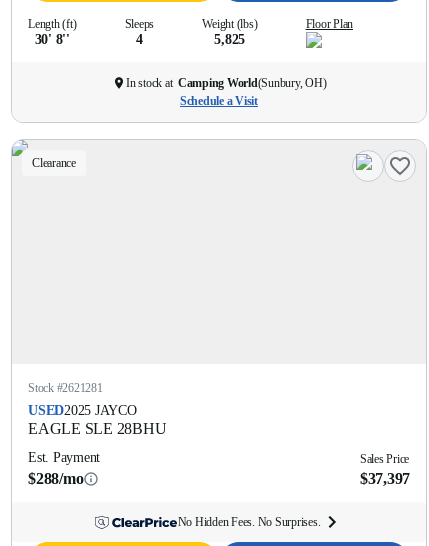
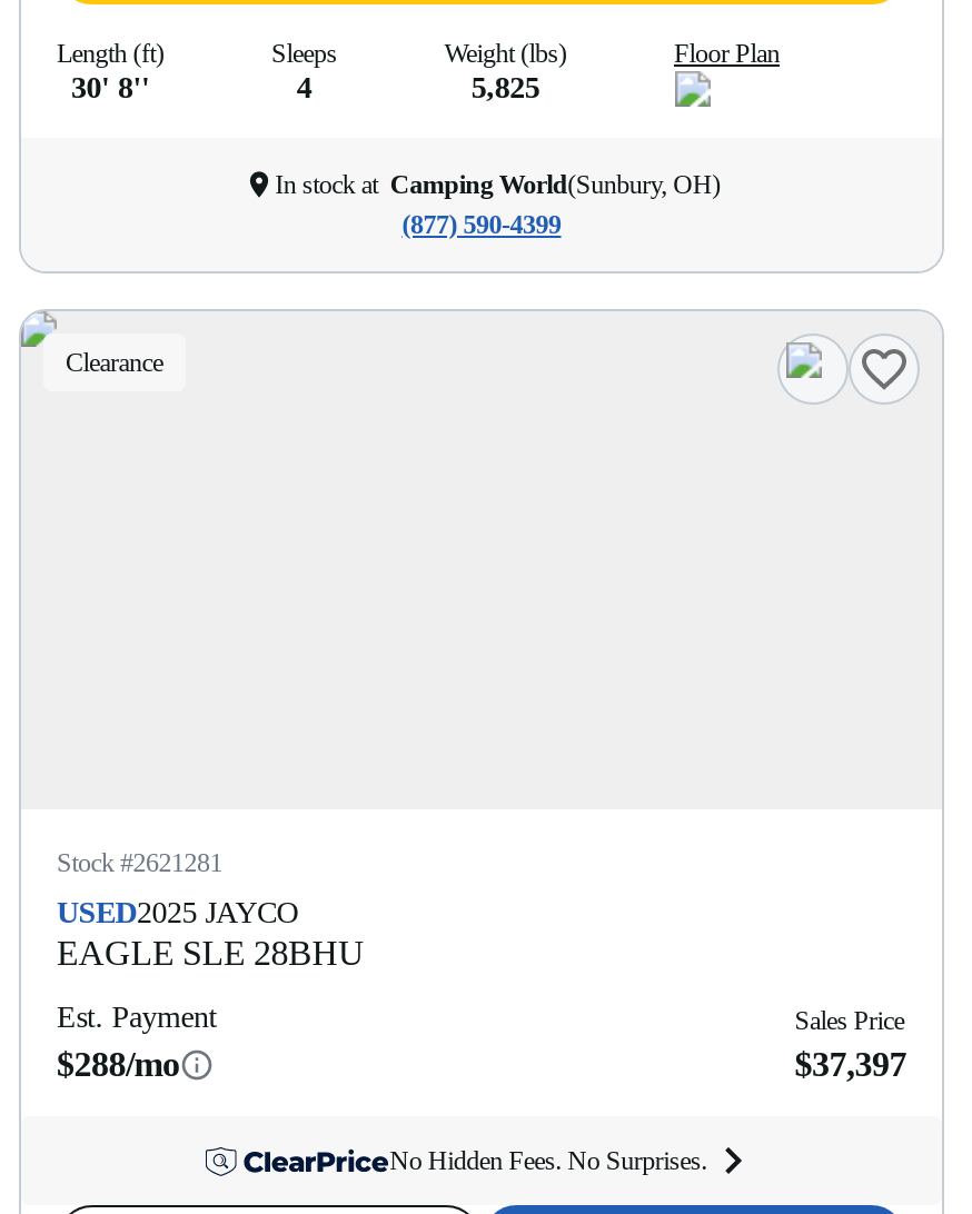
- Schedule a Visit
+ (877) 590-4399
